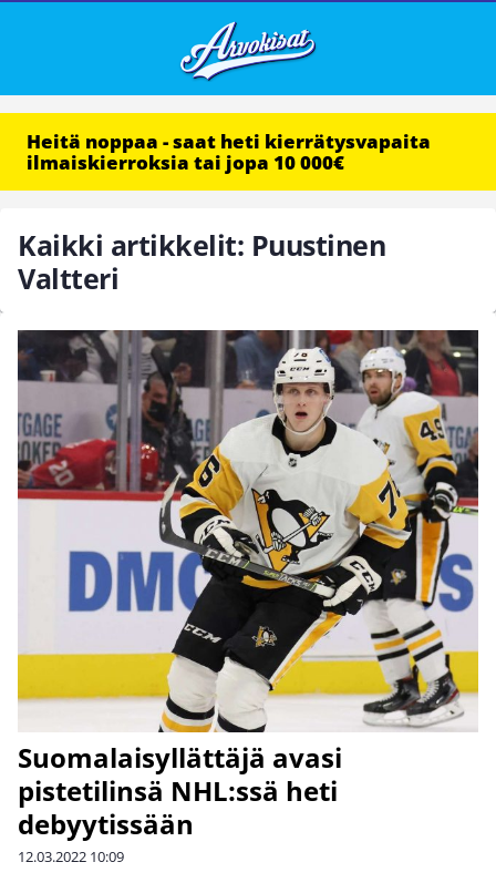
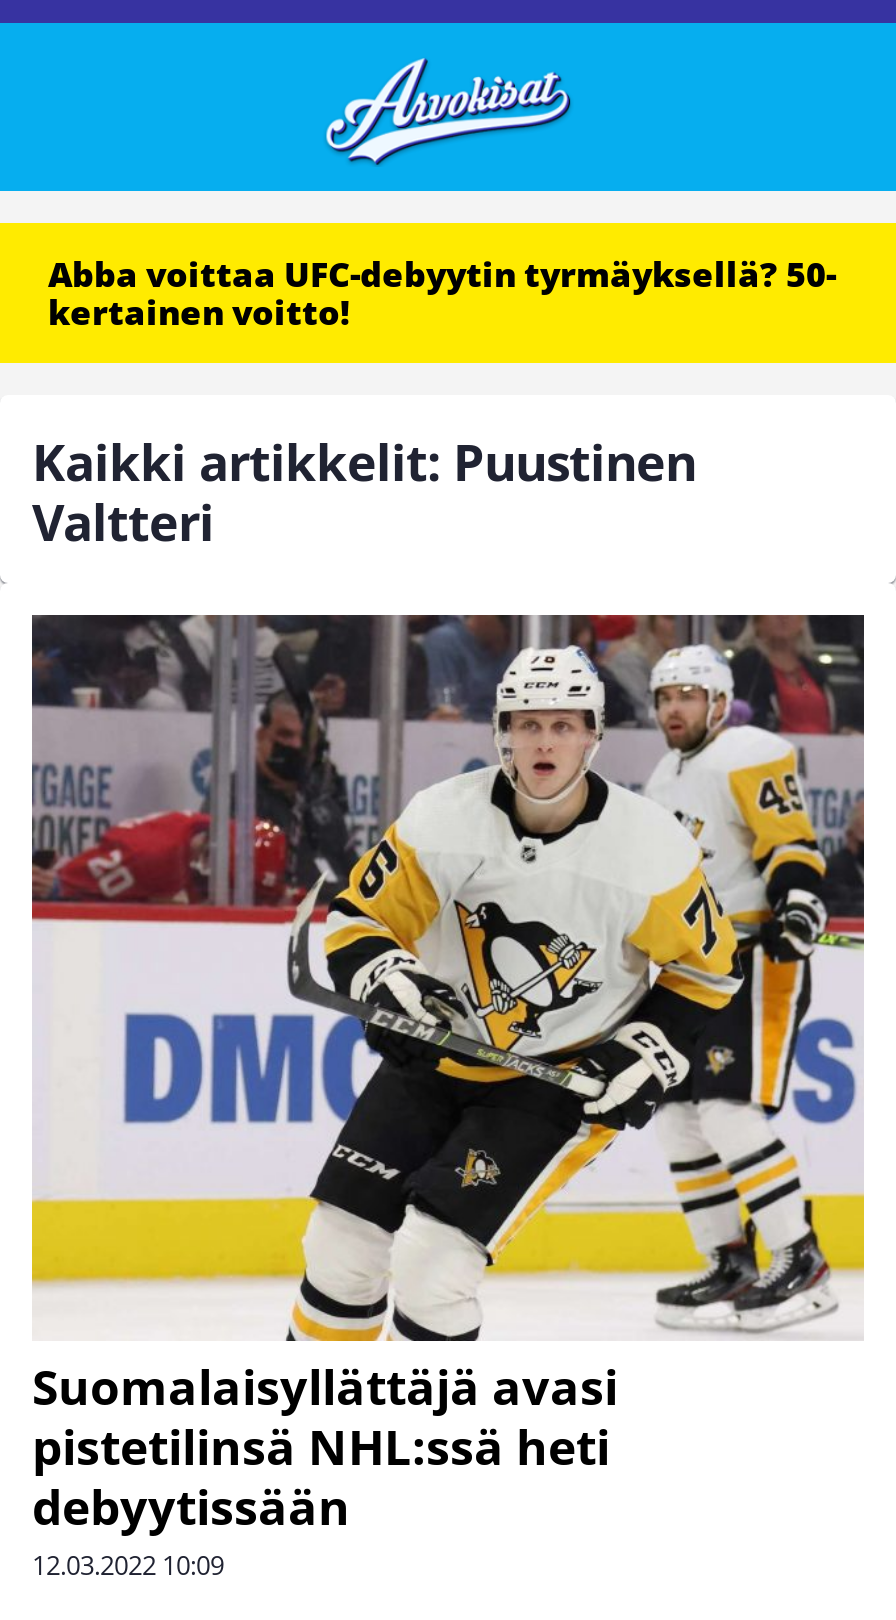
- Heitä noppaa - saat heti kierrätysvapaita
- ilmaiskierroksia tai jopa 10 000€
+ Abba voittaa UFC-debyytin tyrmäyksellä? 50-
+ kertainen voitto!
